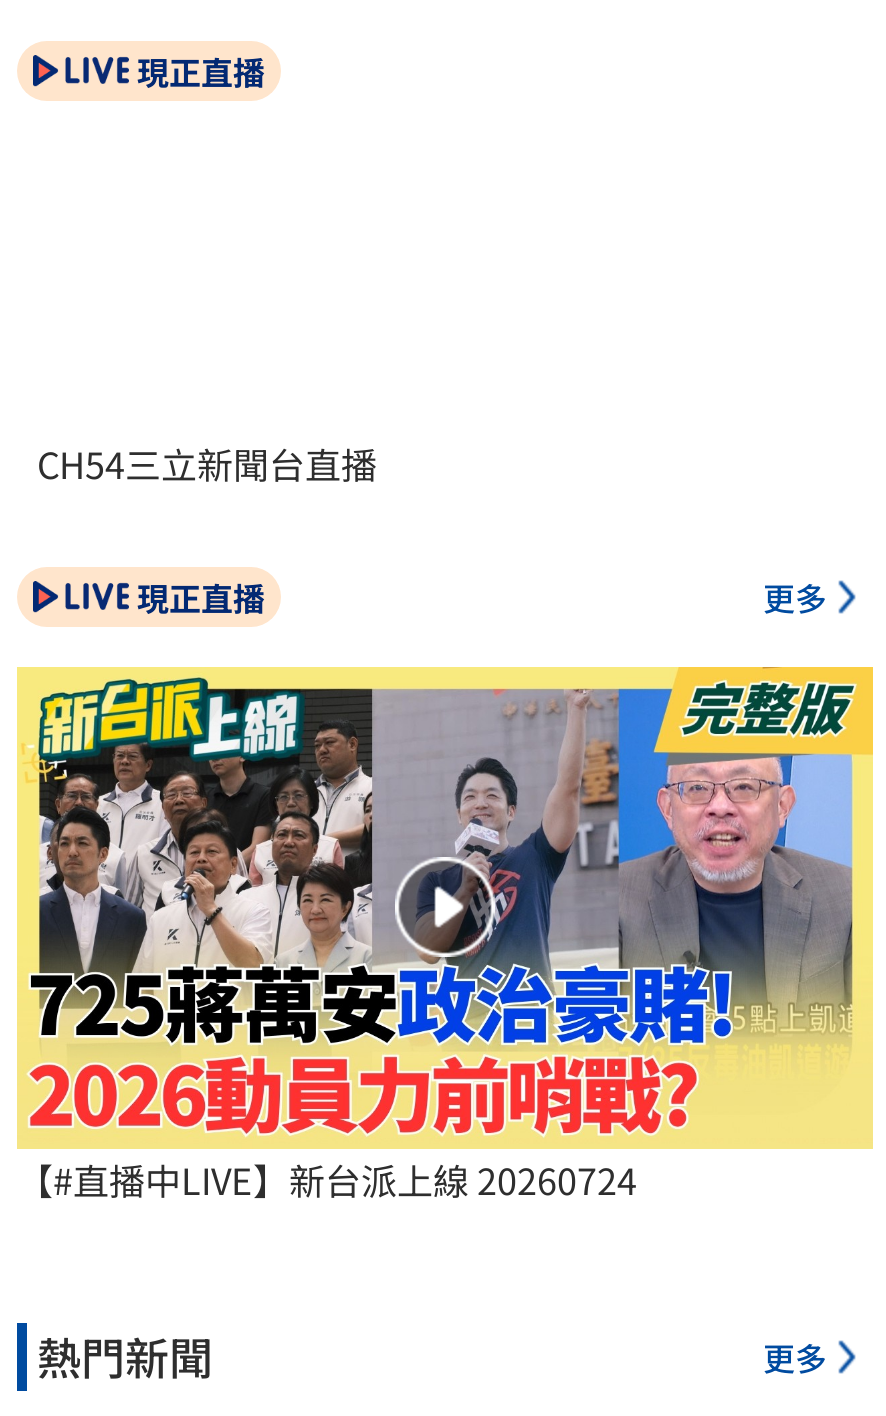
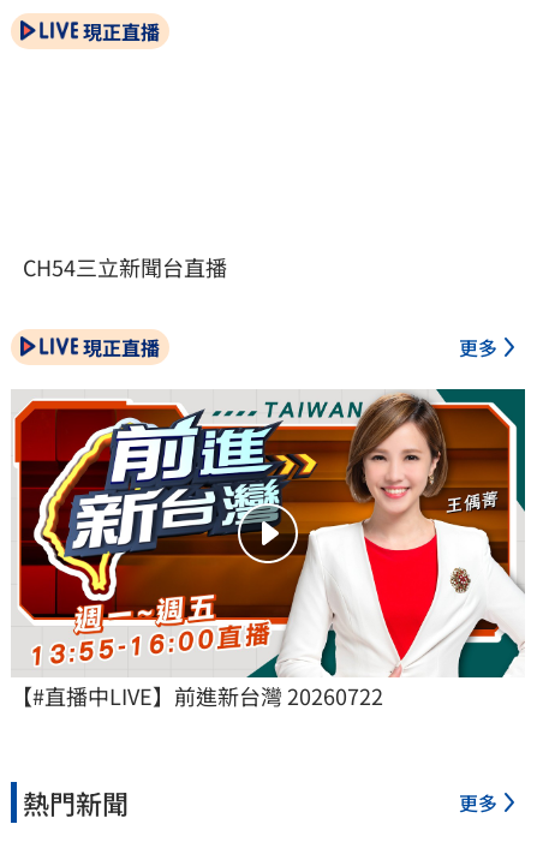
- [image]
- 【#直播中LIVE】新台派上線 20260724
+ [image]
+ 【#直播中LIVE】前進新台灣 20260722
